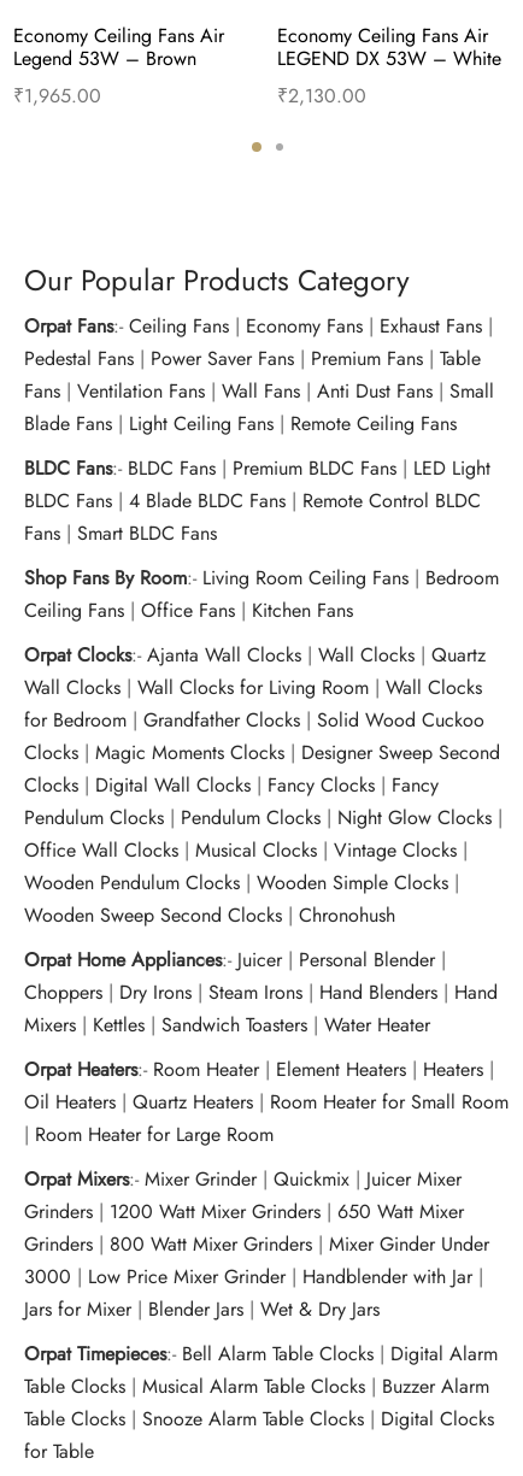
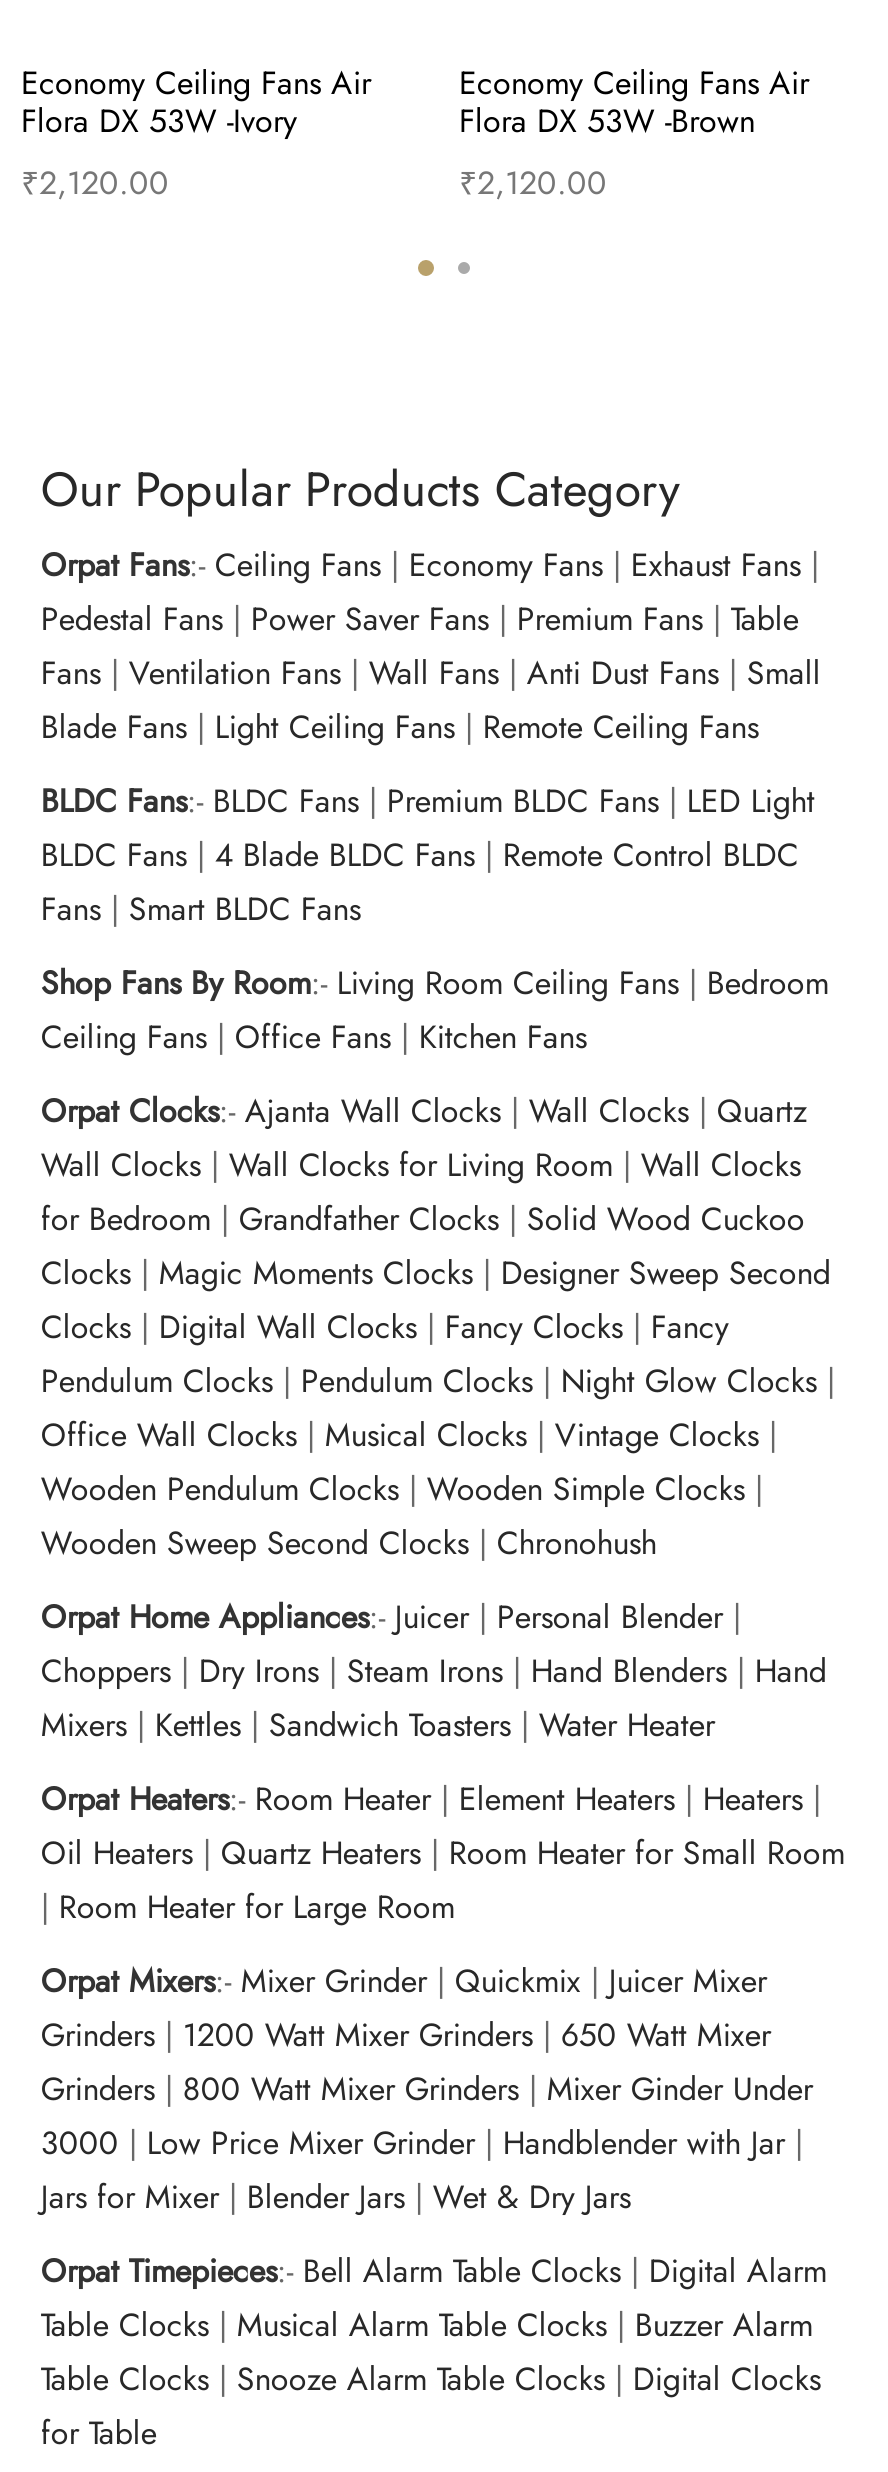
- Legend 53W – Brown
- ₹1,965.00
+ Flora DX 53W -Ivory
+ ₹2,120.00

- LEGEND DX 53W – White
- ₹2,130.00
+ Flora DX 53W -Brown
+ ₹2,120.00
